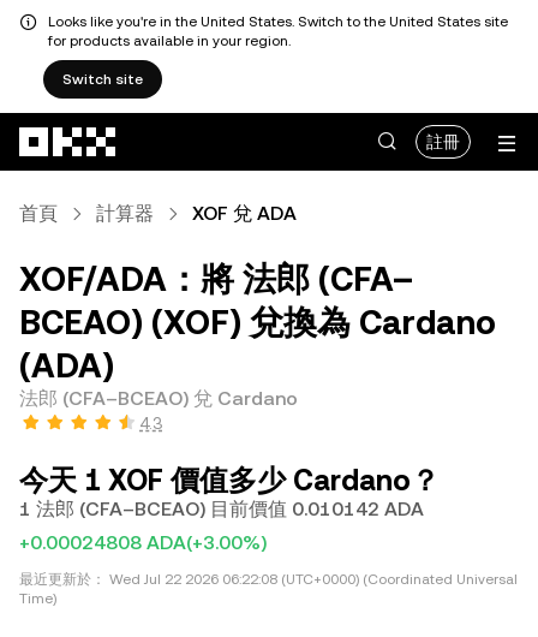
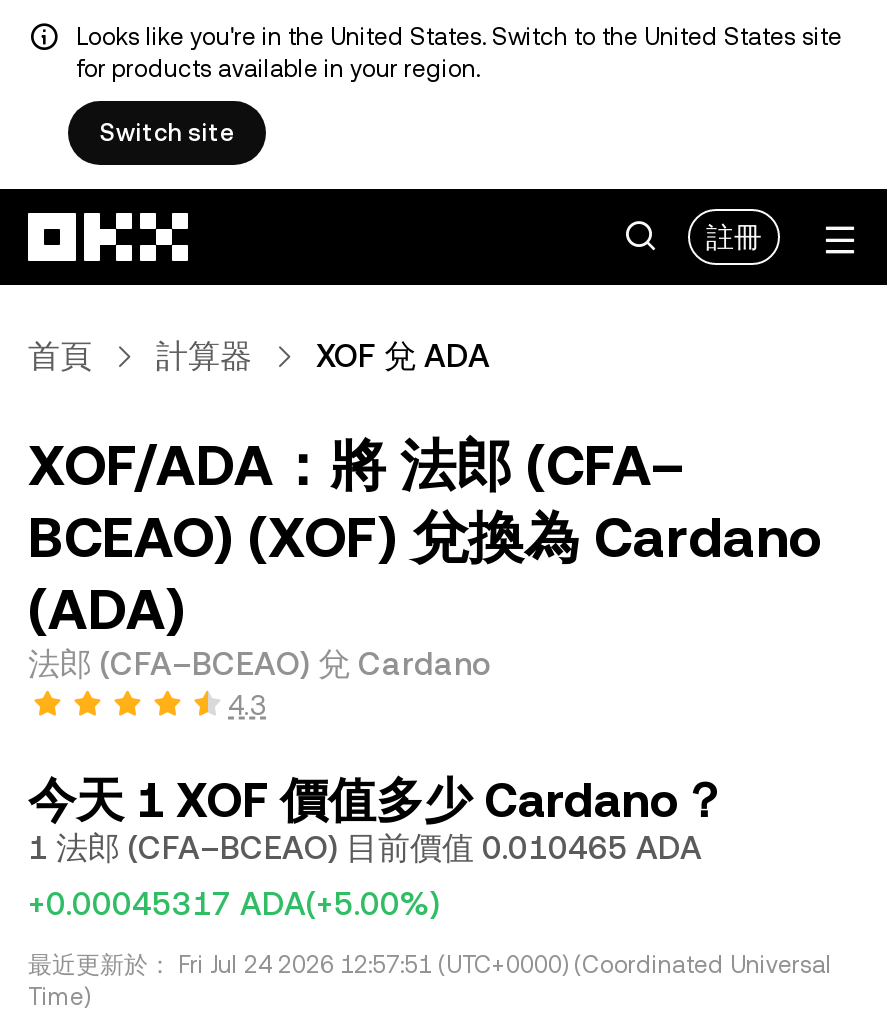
- 1 法郎 (CFA–BCEAO) 目前價值 0.010142 ADA
+ 1 法郎 (CFA–BCEAO) 目前價值 0.010465 ADA

- +0.00024808 ADA(+3.00%)
+ +0.00045317 ADA(+5.00%)

- 最近更新於：Wed Jul 22 2026 06:22:08 (UTC+0000) (Coordinated Universal
+ 最近更新於：Fri Jul 24 2026 12:57:51 (UTC+0000) (Coordinated Universal
